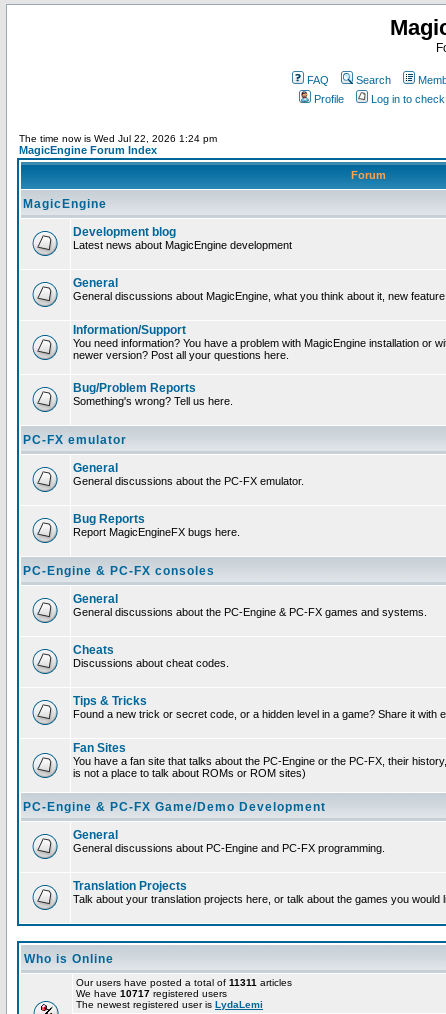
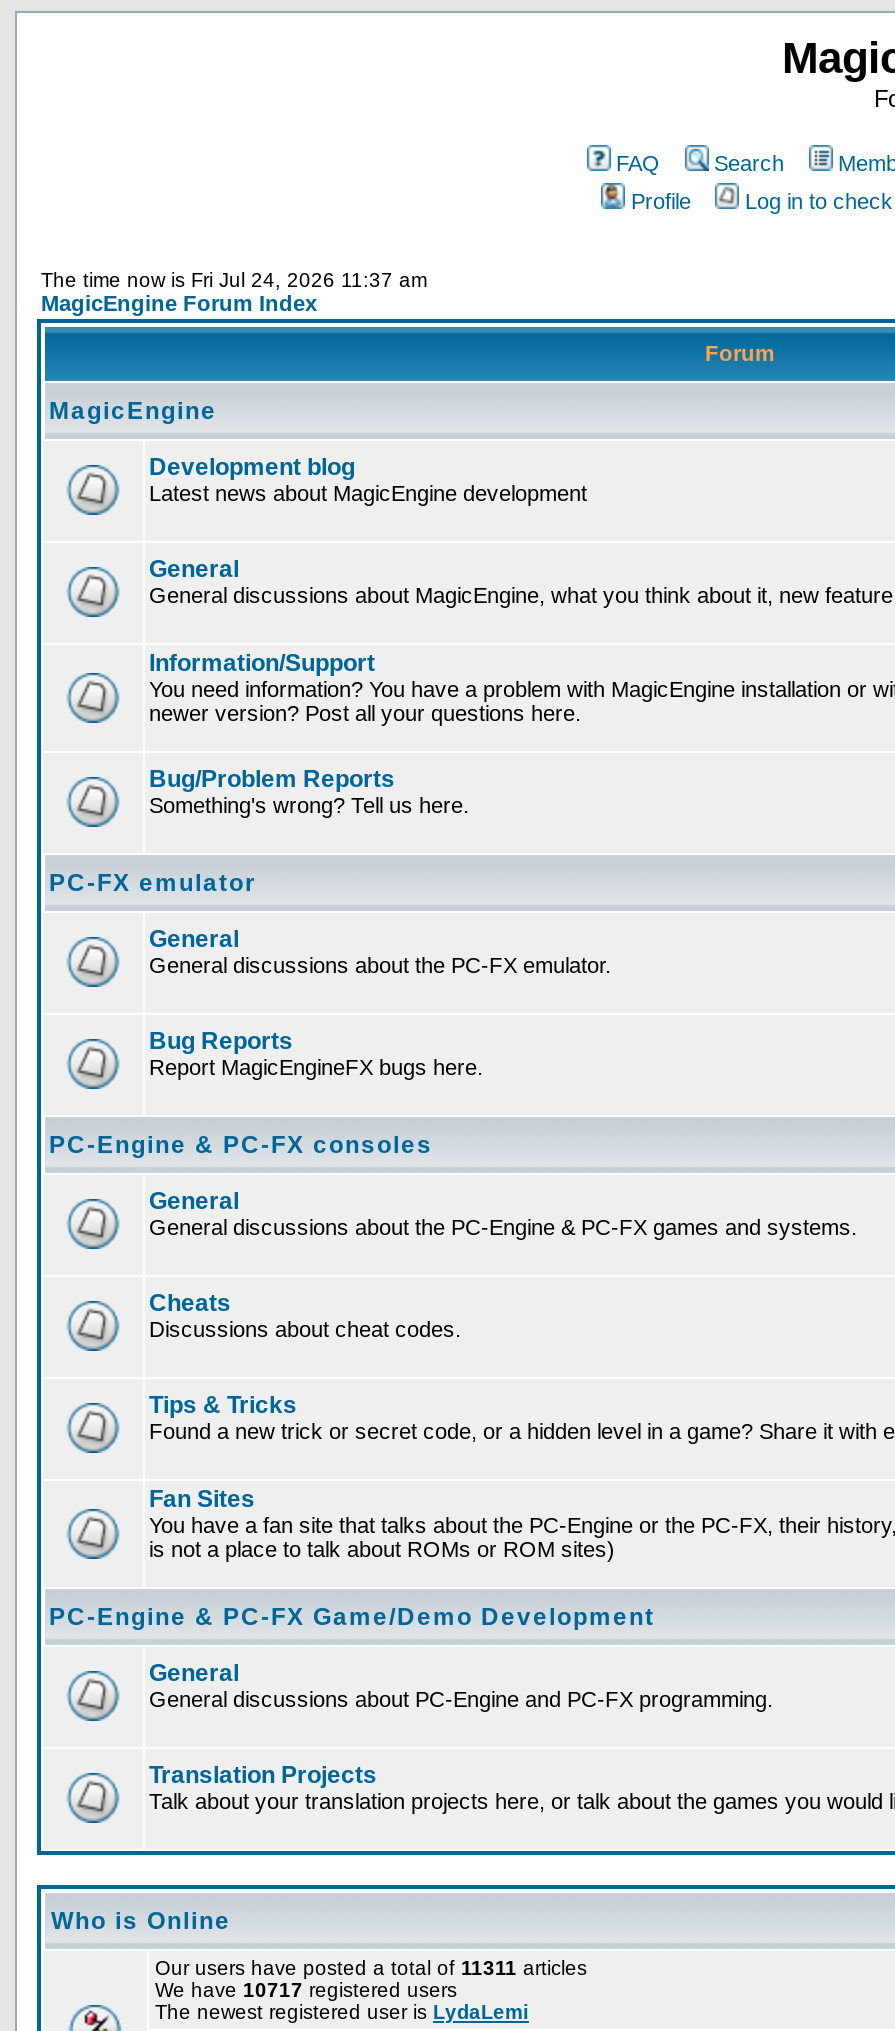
- The time now is Wed Jul 22, 2026 1:24 pm
+ The time now is Fri Jul 24, 2026 11:37 am
